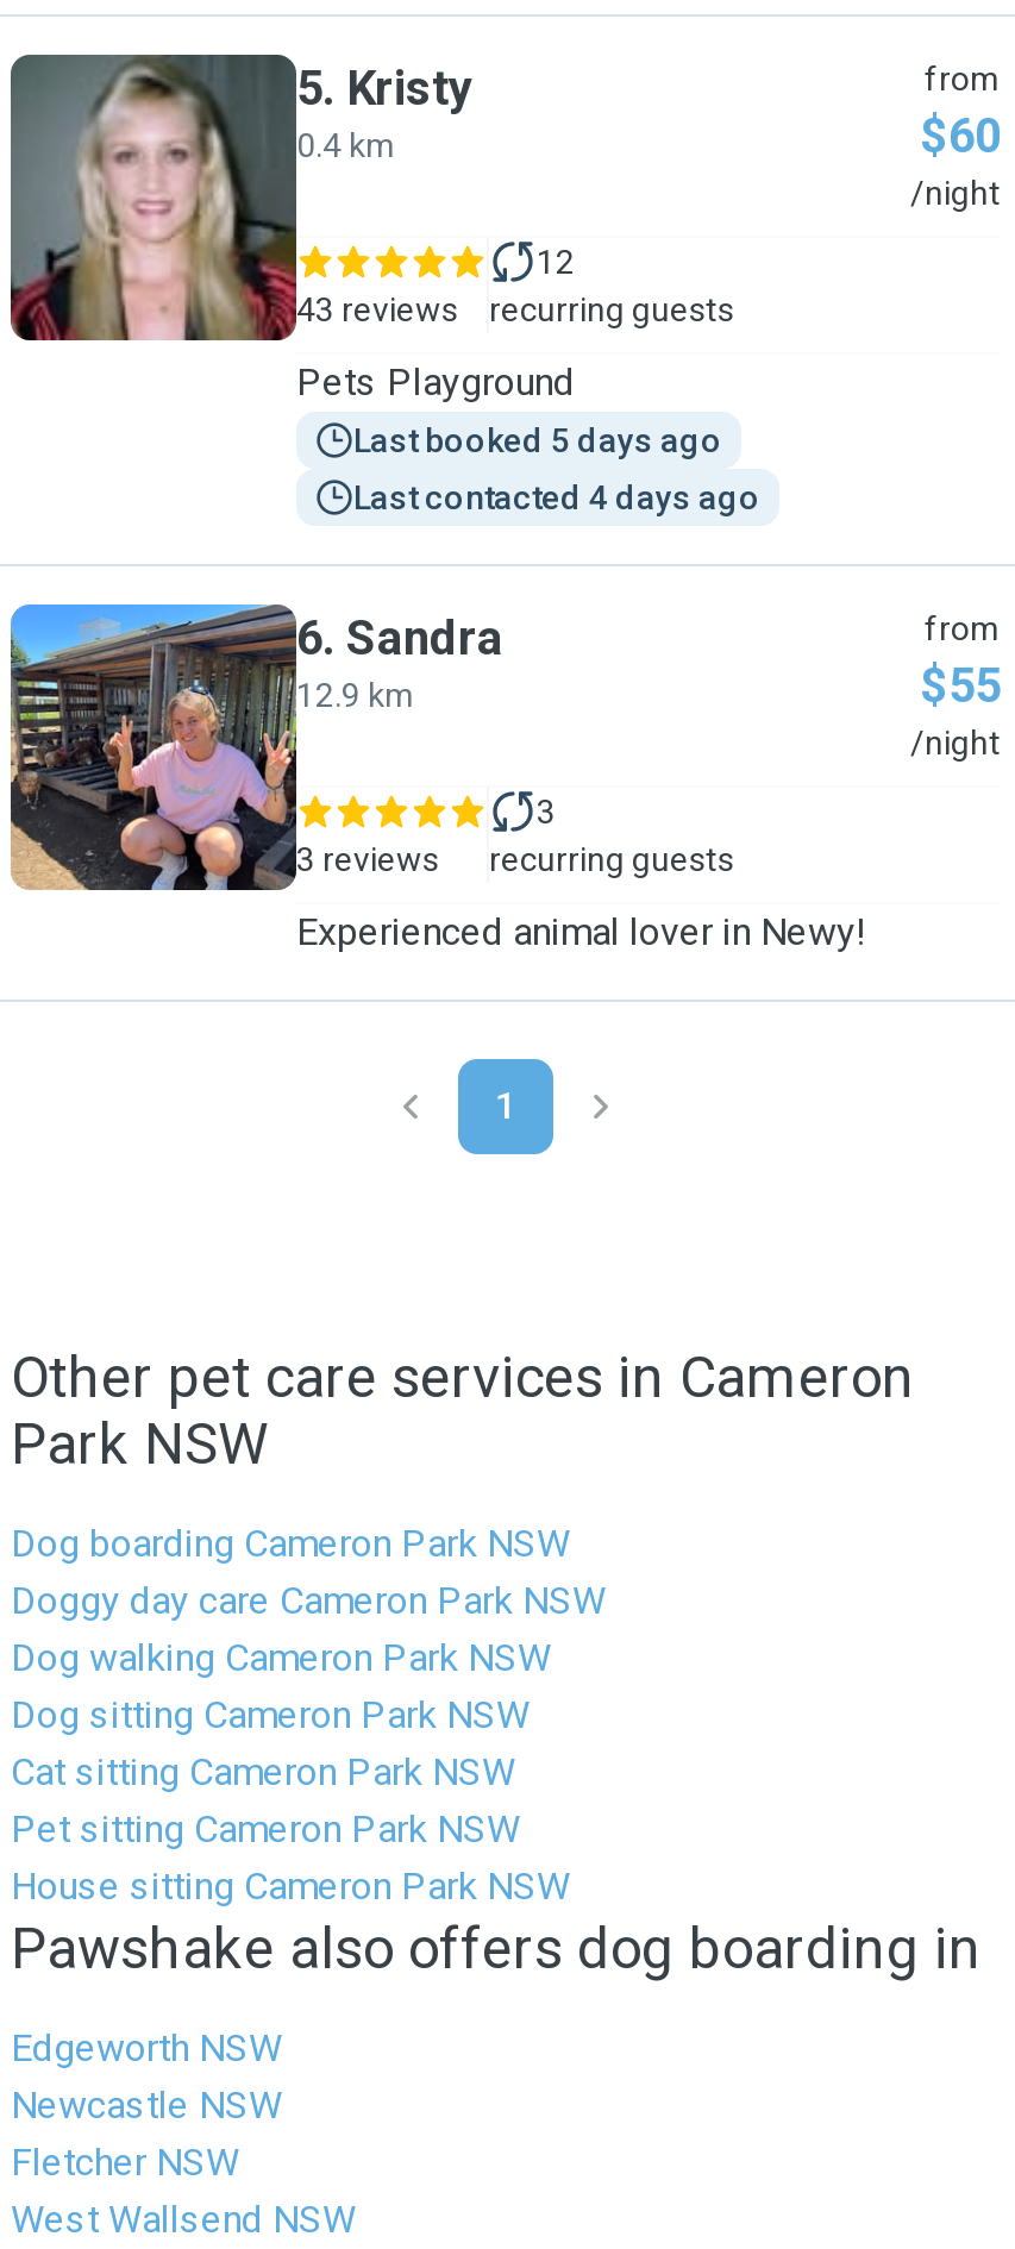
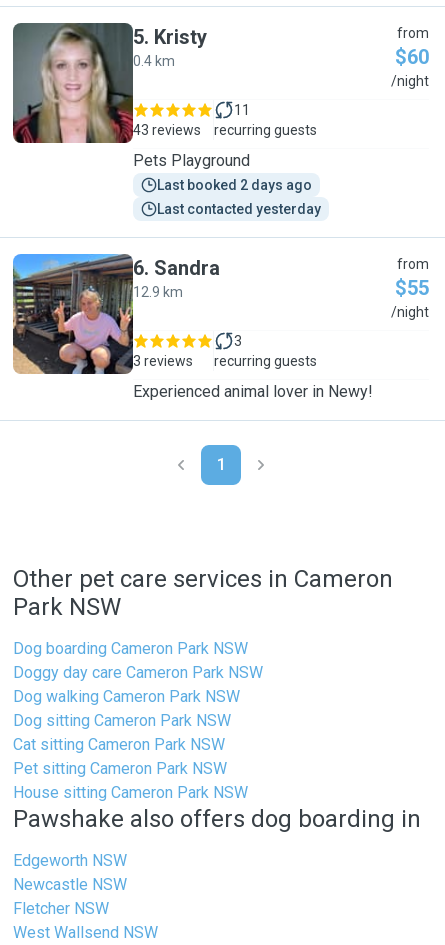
- 12
+ 11

- Last booked 5 days ago
+ Last booked 2 days ago

- Last contacted 4 days ago
+ Last contacted yesterday
